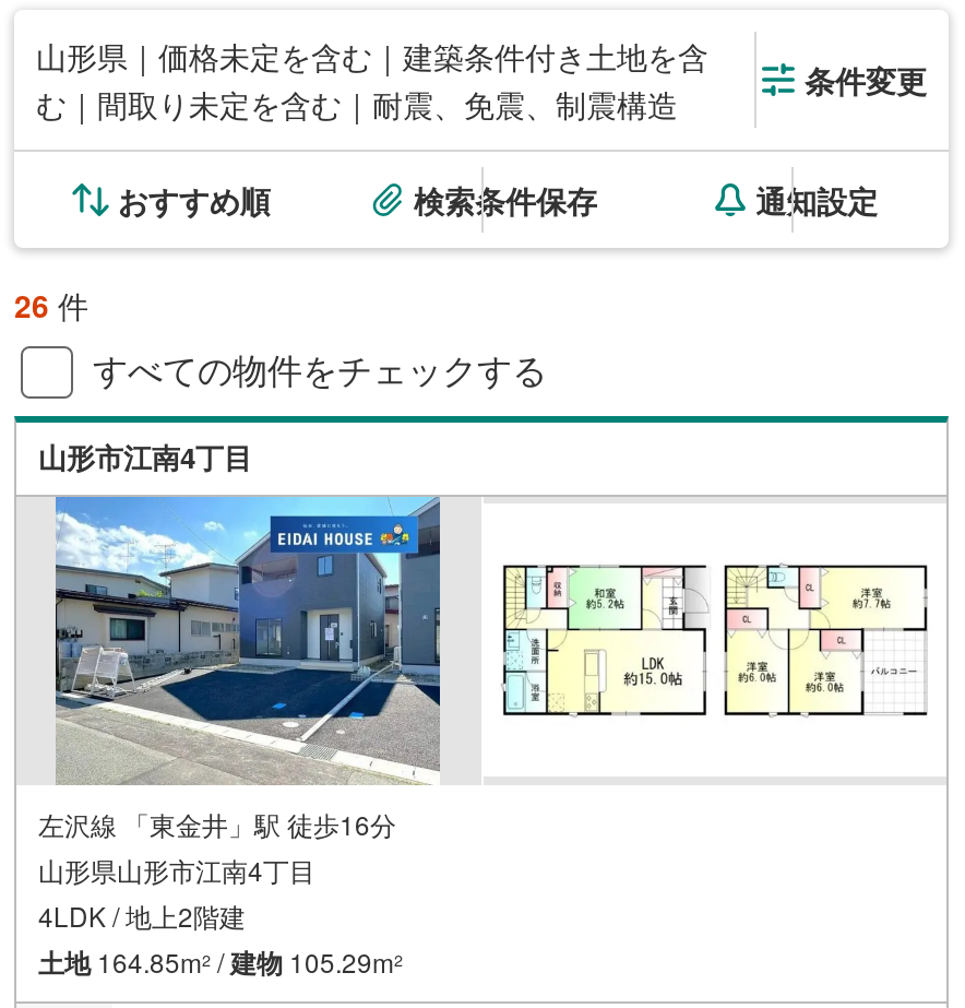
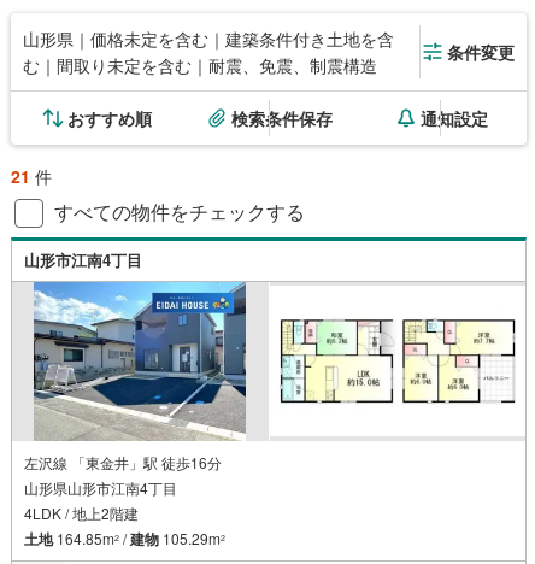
- 26件
+ 21件
